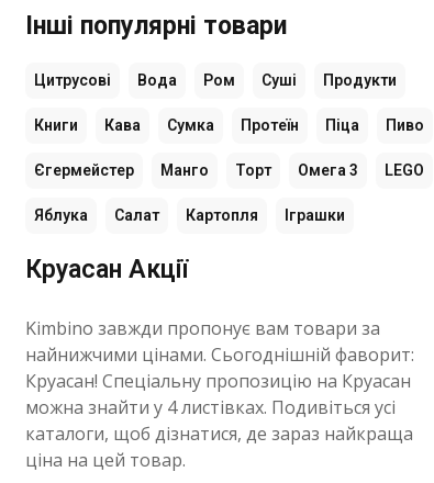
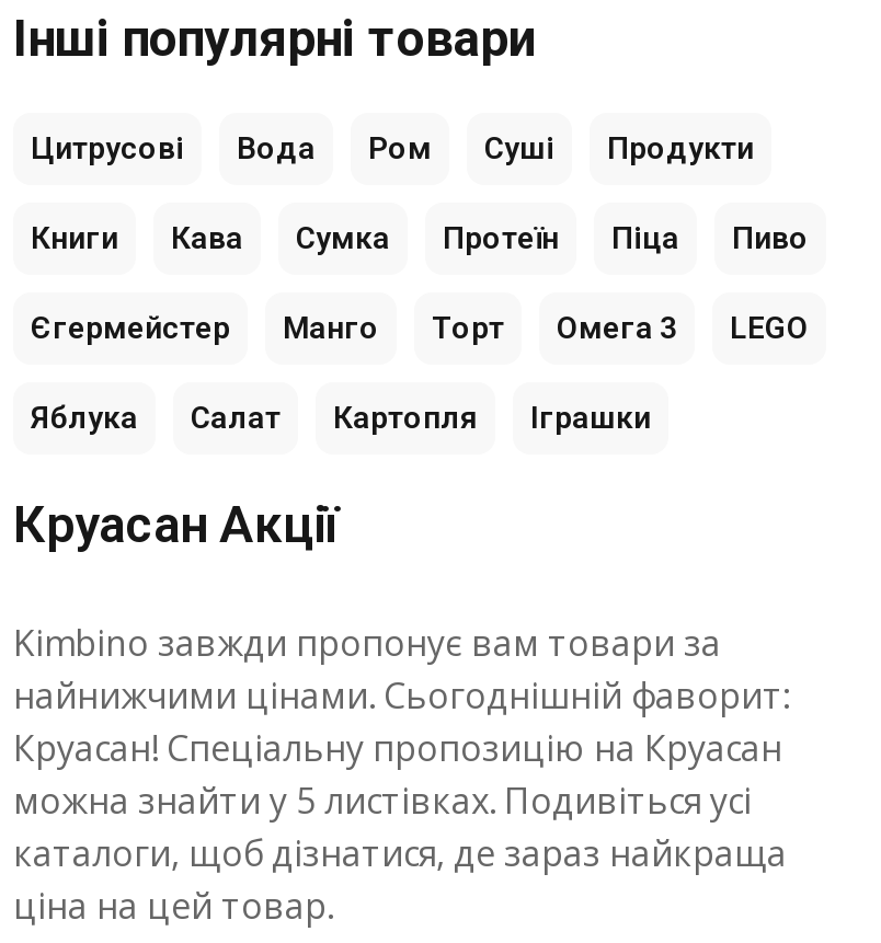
- можна знайти у 4 листівках. Подивіться усі
+ можна знайти у 5 листівках. Подивіться усі
